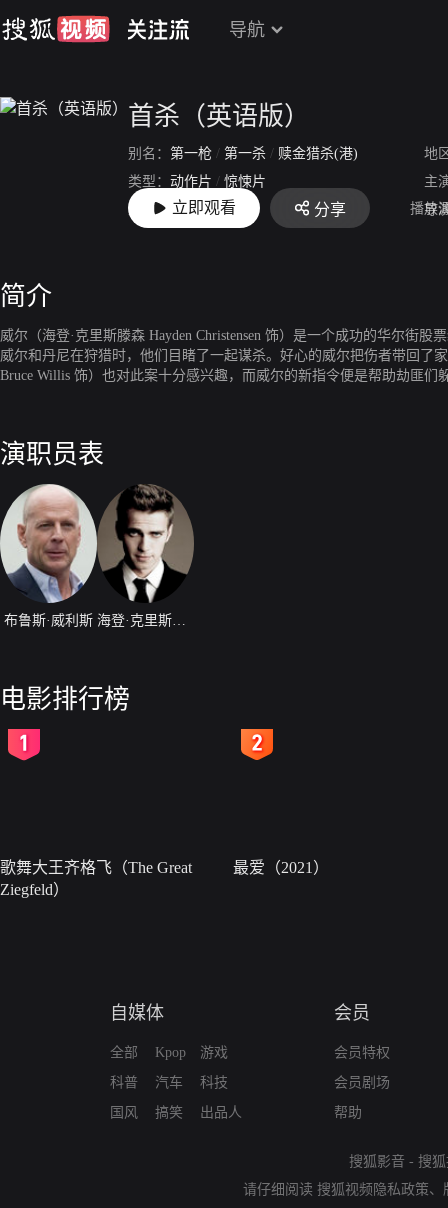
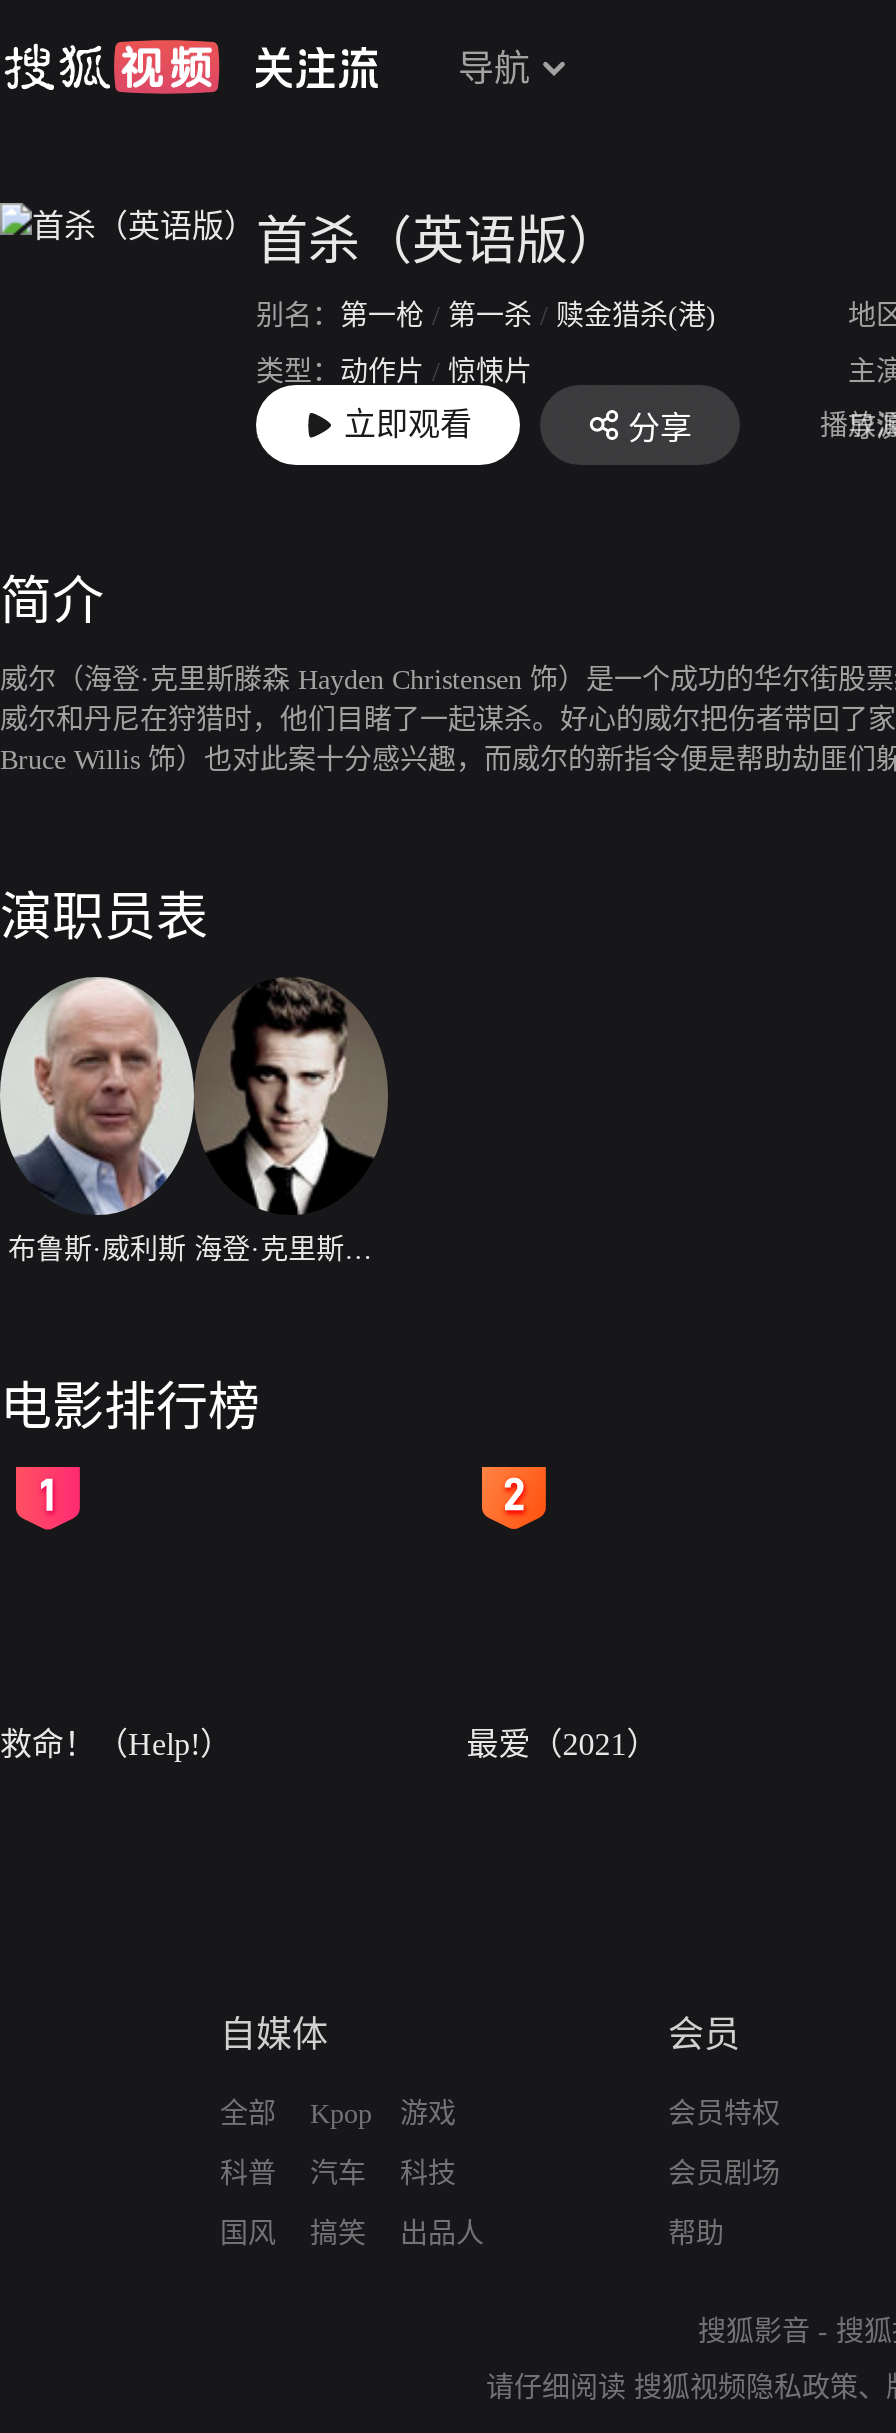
- 歌舞大王齐格飞（The Great
- Ziegfeld）
+ 救命！（Help!）
